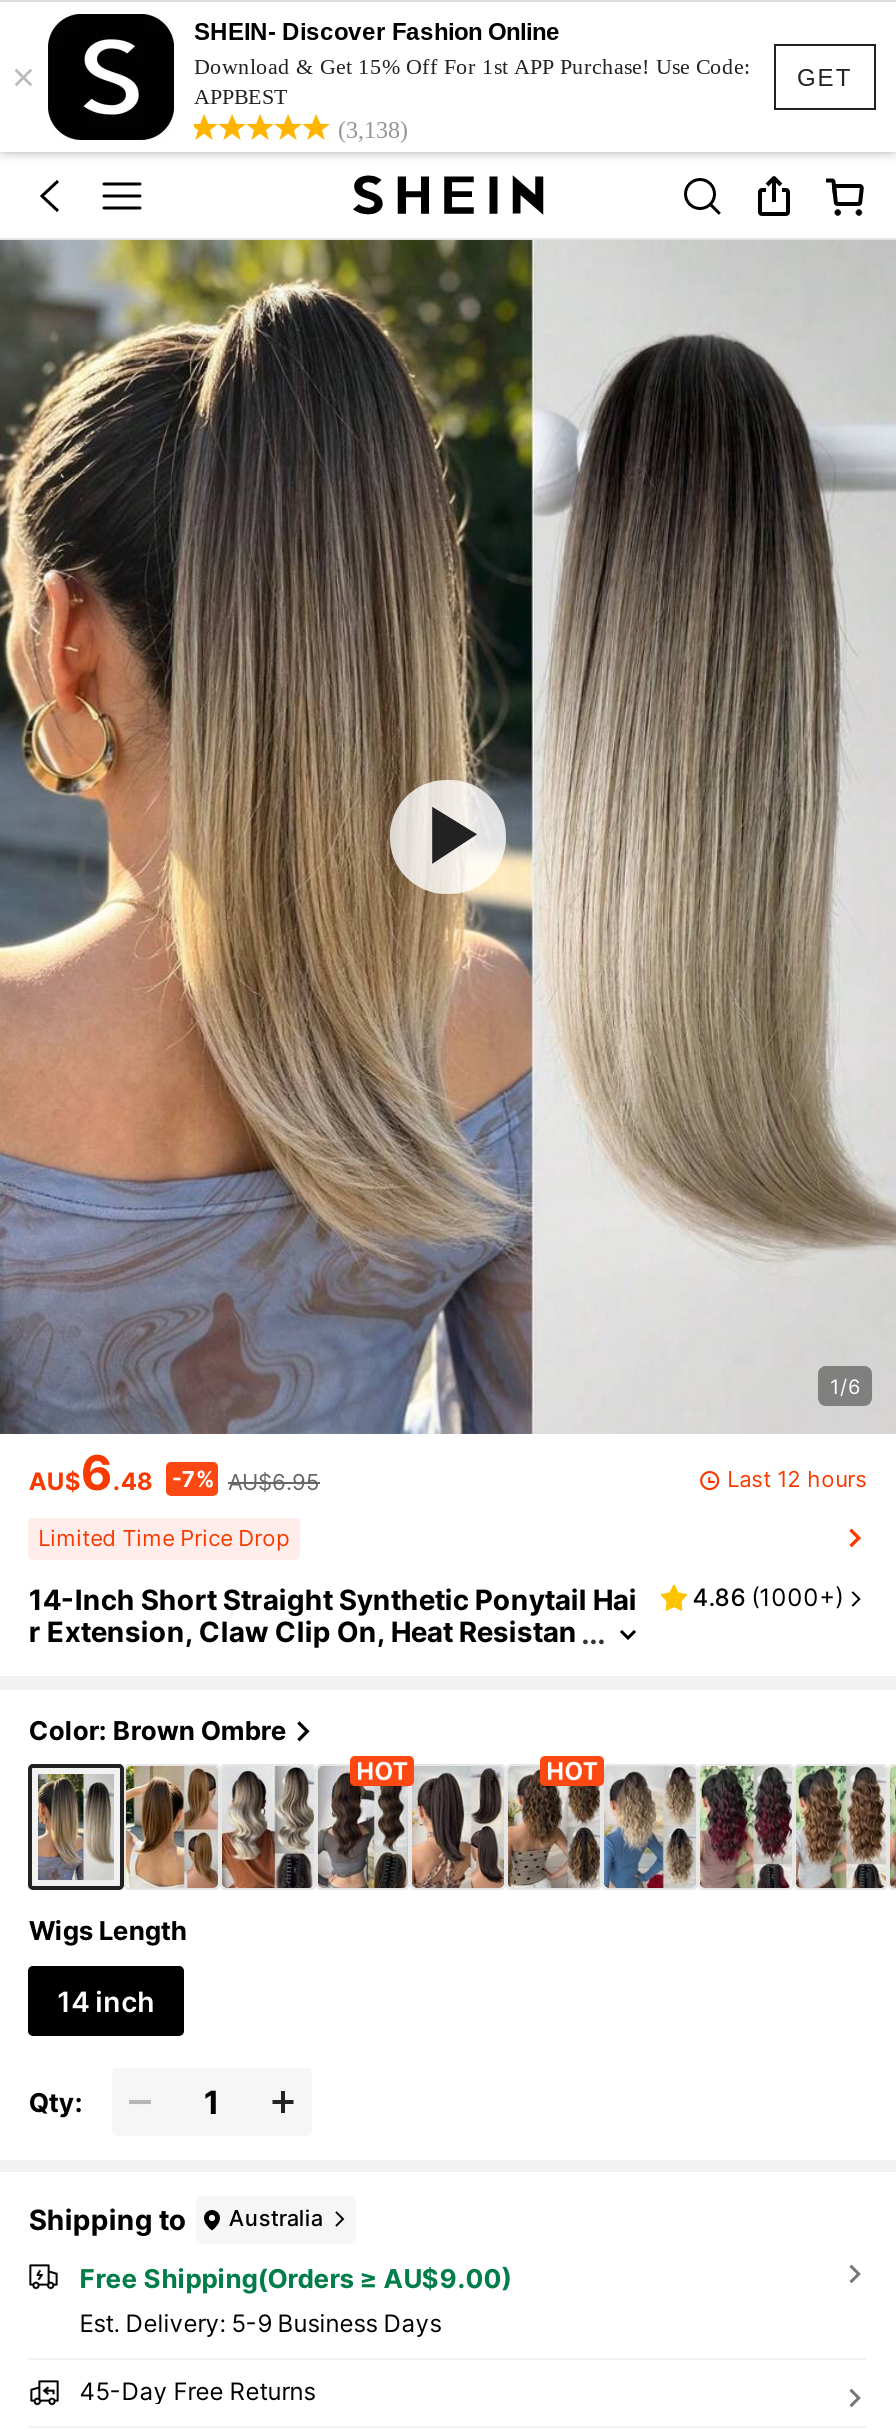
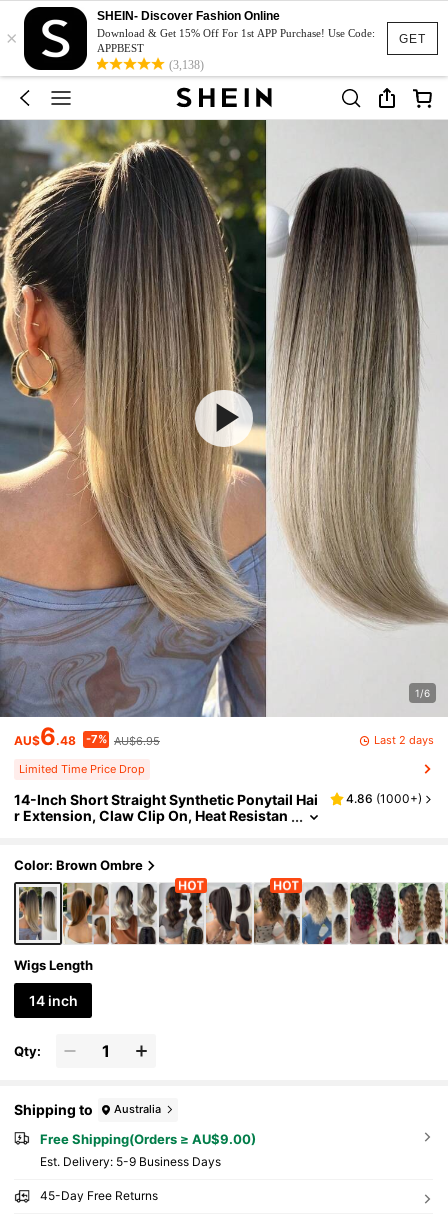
- Last 12 hours
+ Last 2 days
